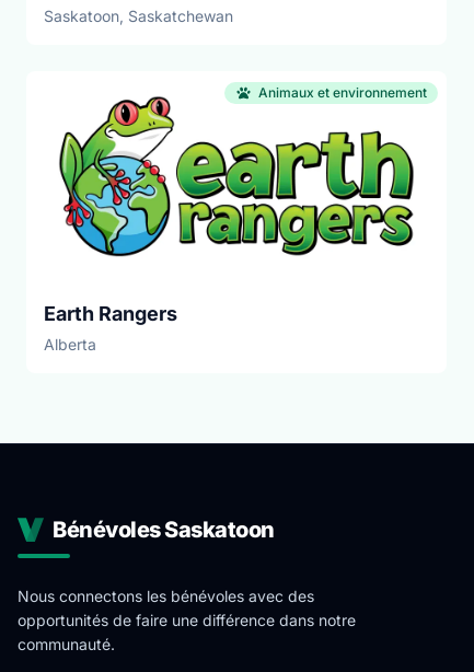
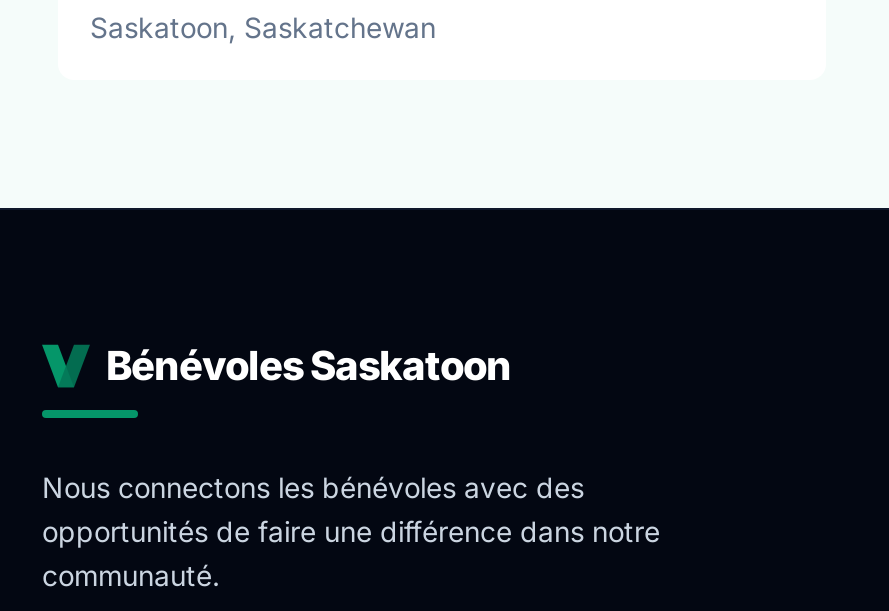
- [image]
- Animaux et environnement

- Earth Rangers
- Alberta
